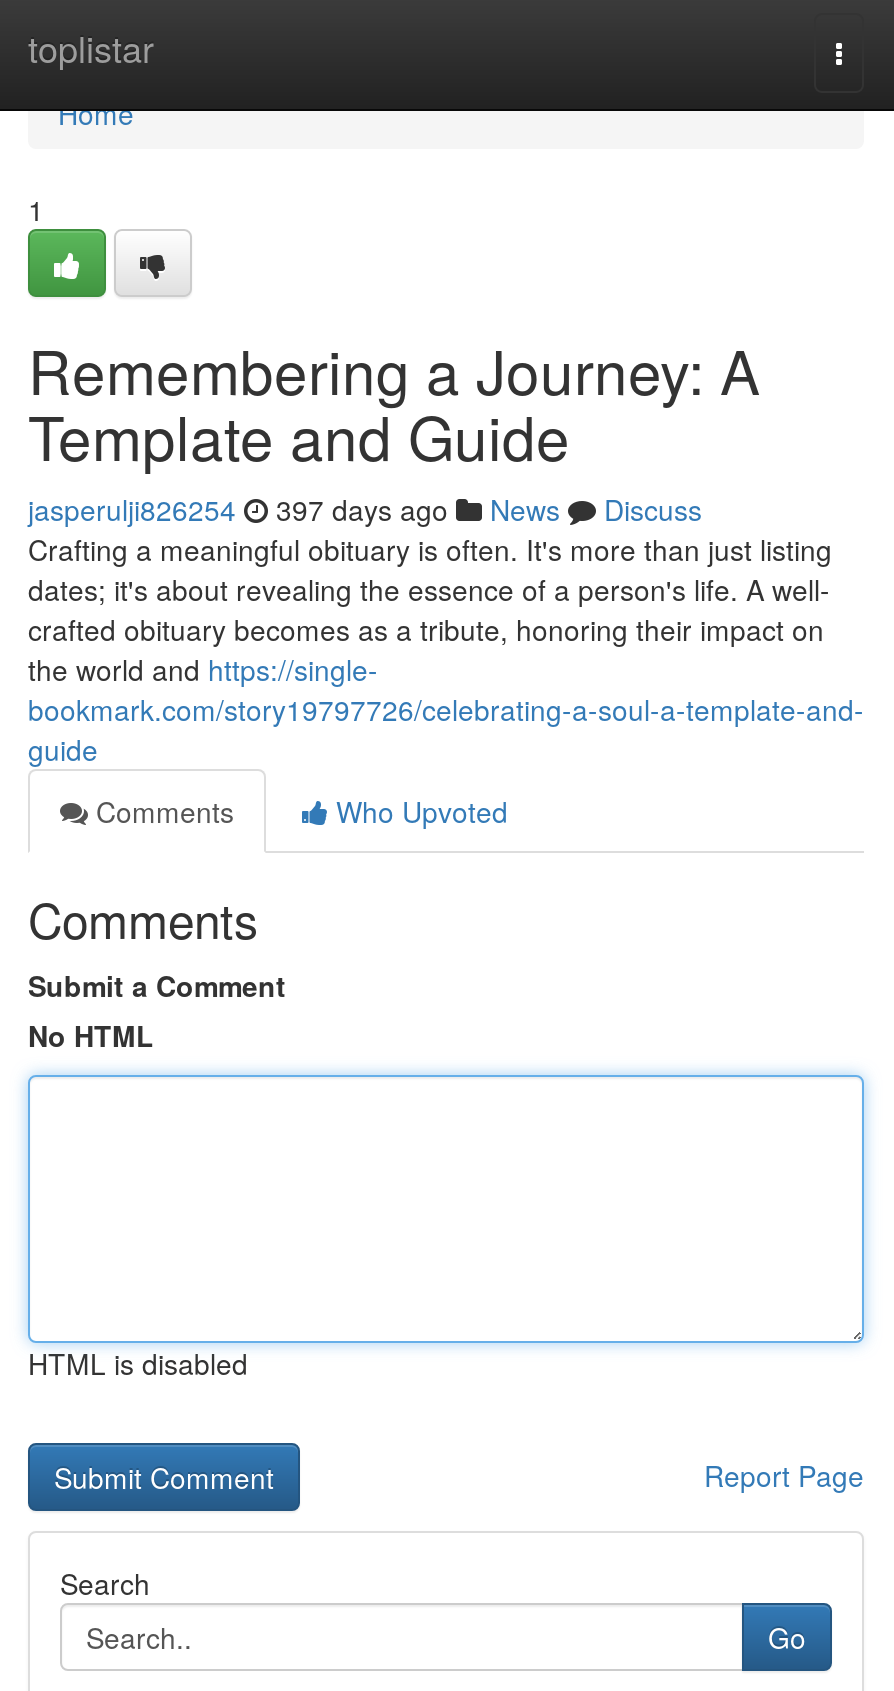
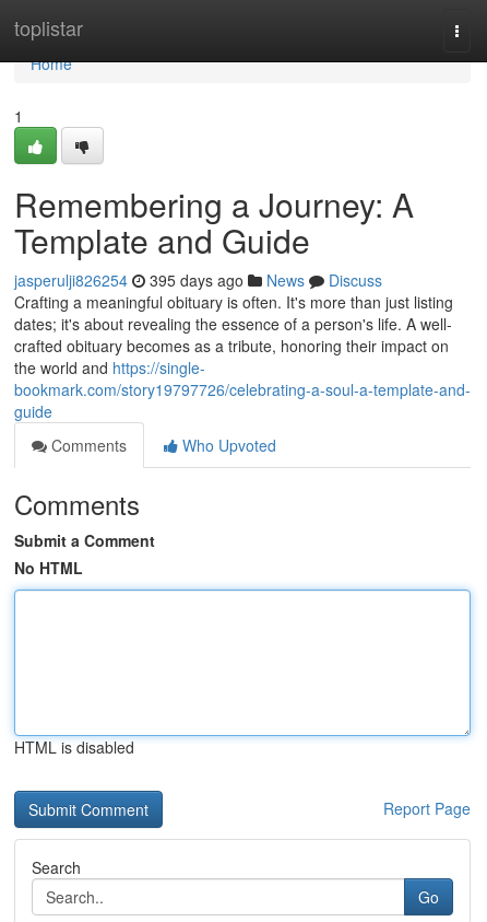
- jasperulji826254 397 days ago News Discuss
+ jasperulji826254 395 days ago News Discuss
